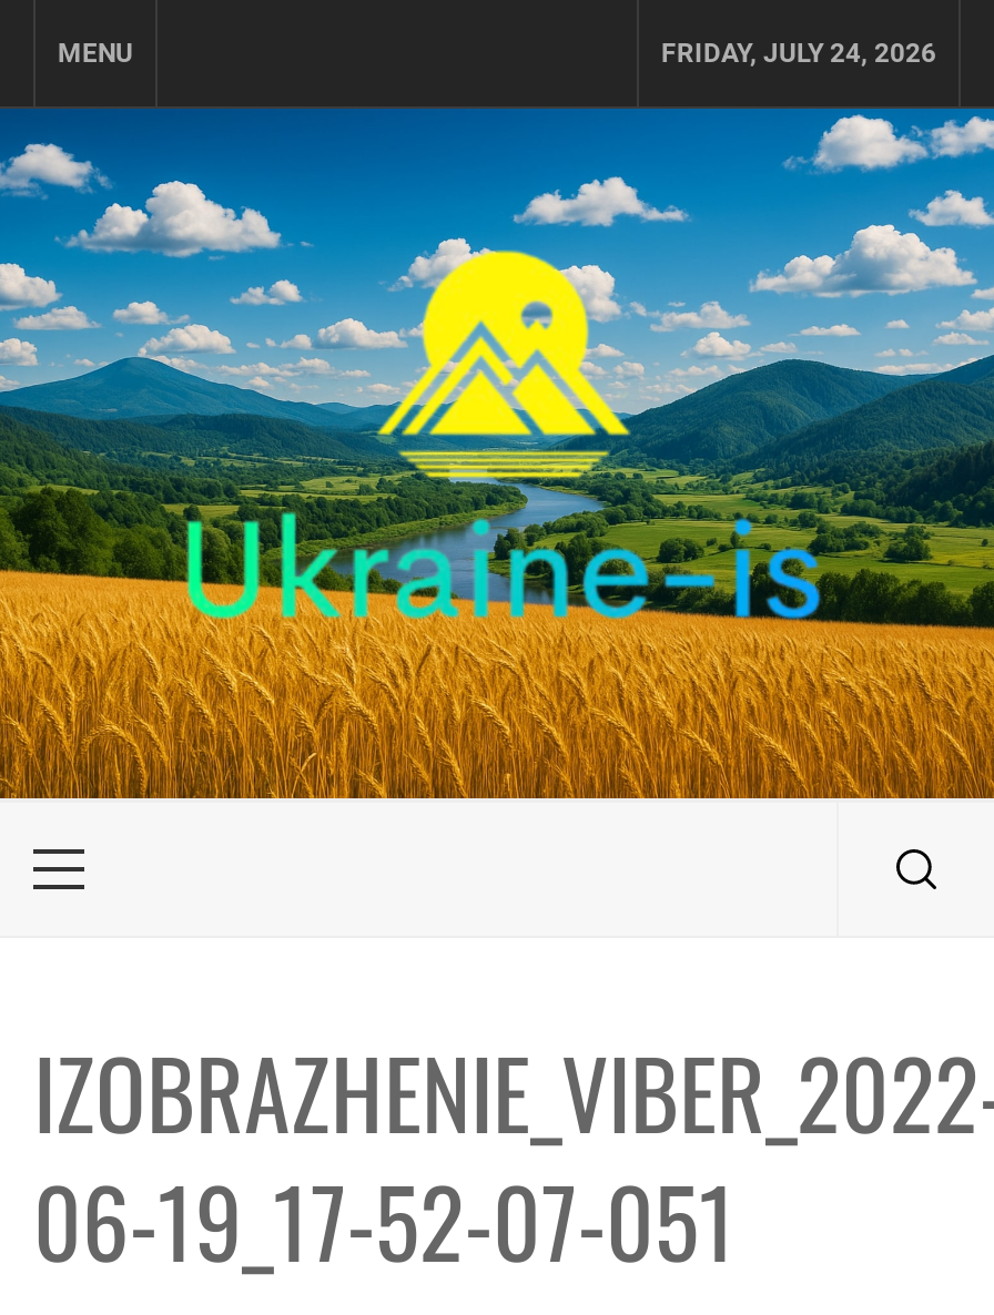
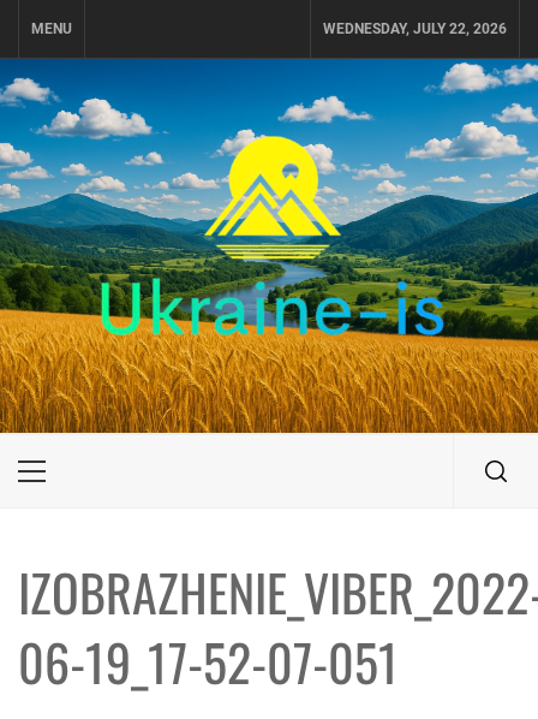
- FRIDAY, JULY 24, 2026
+ WEDNESDAY, JULY 22, 2026
